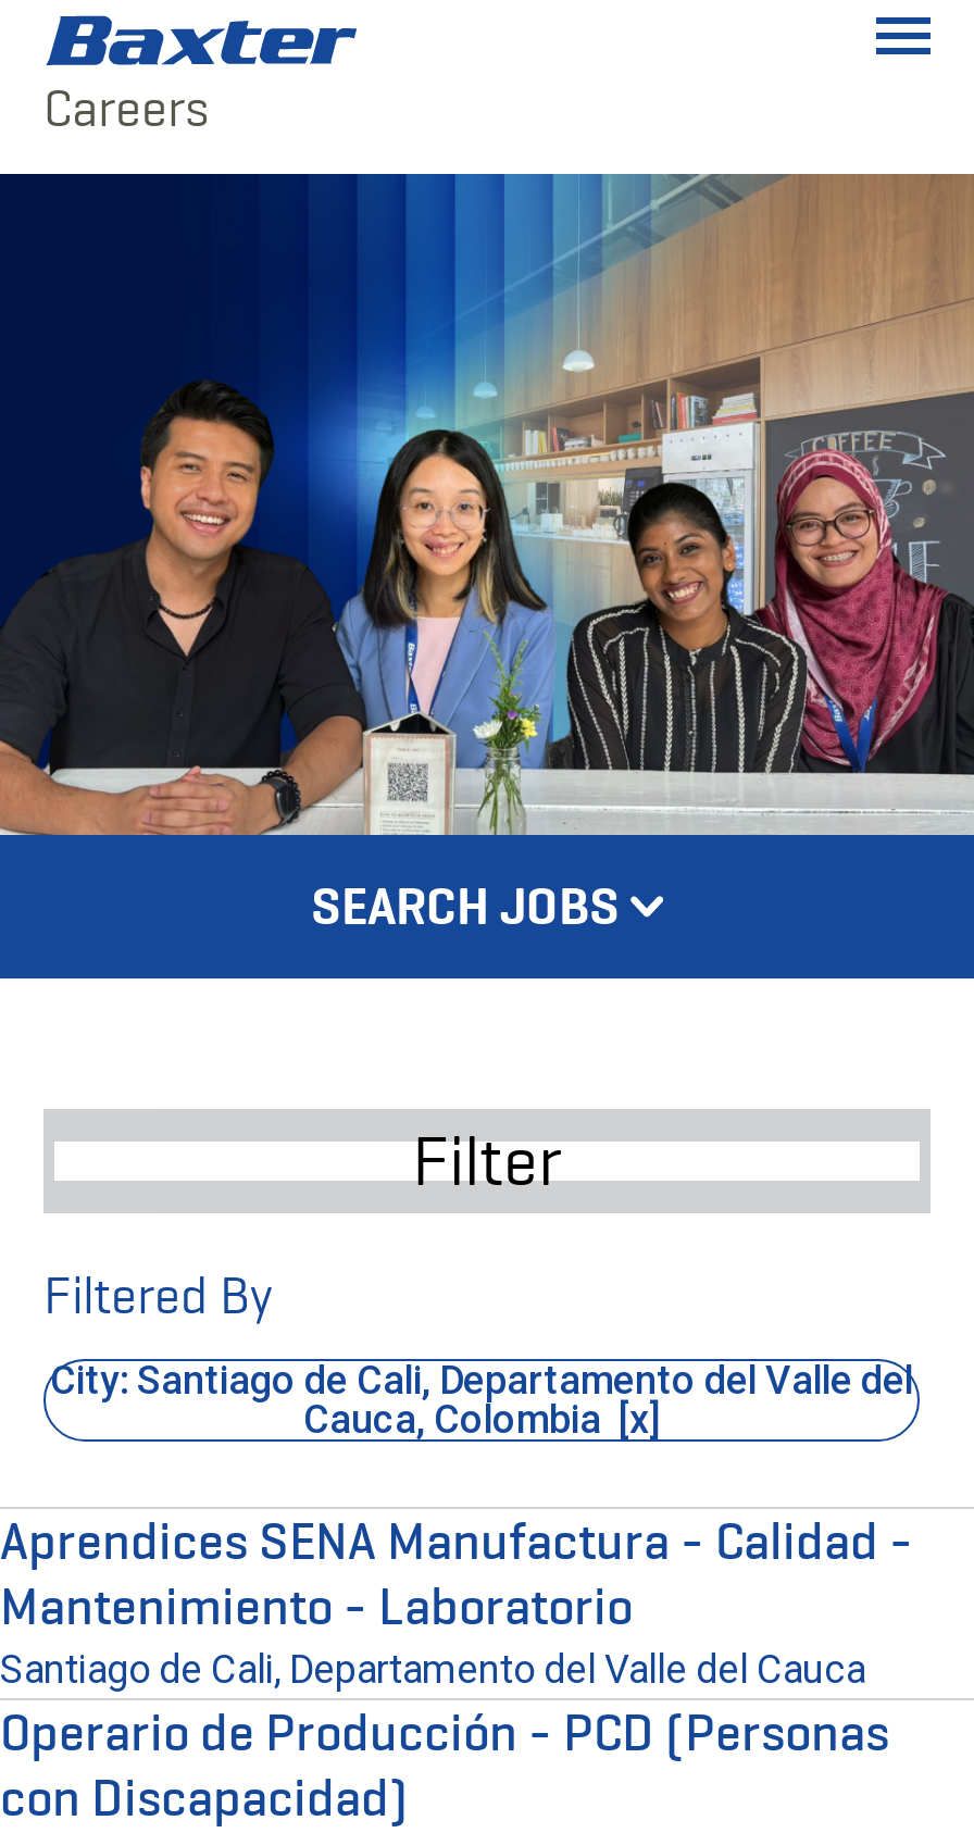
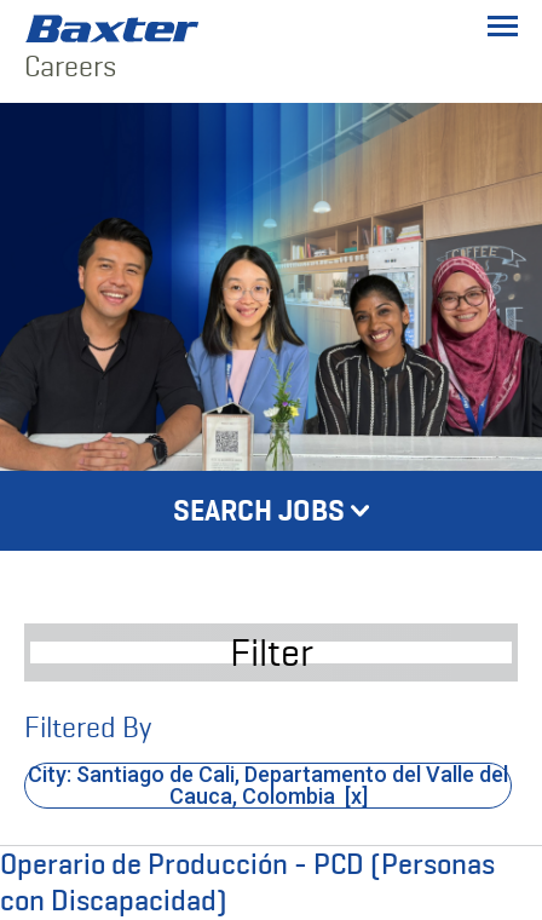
- Aprendices SENA Manufactura - Calidad -
- Mantenimiento - Laboratorio
- Santiago de Cali, Departamento del Valle del Cauca
